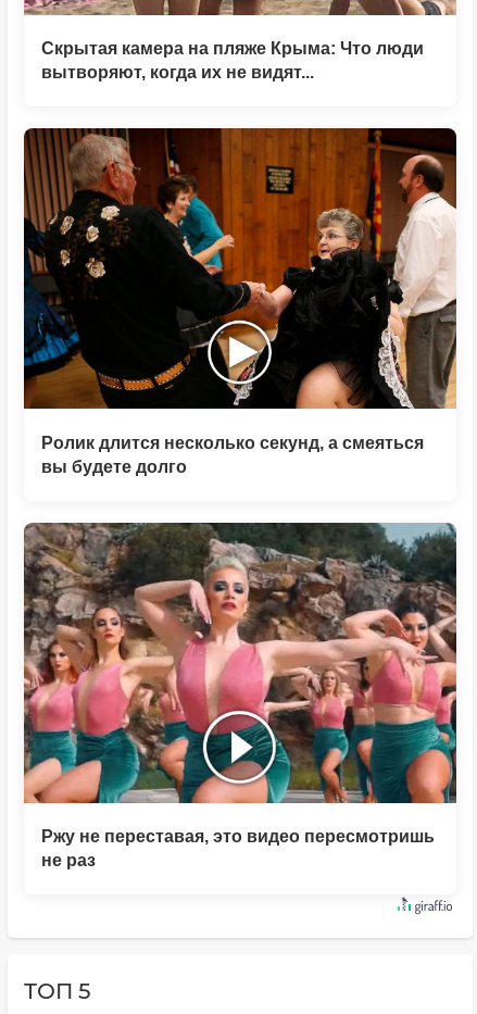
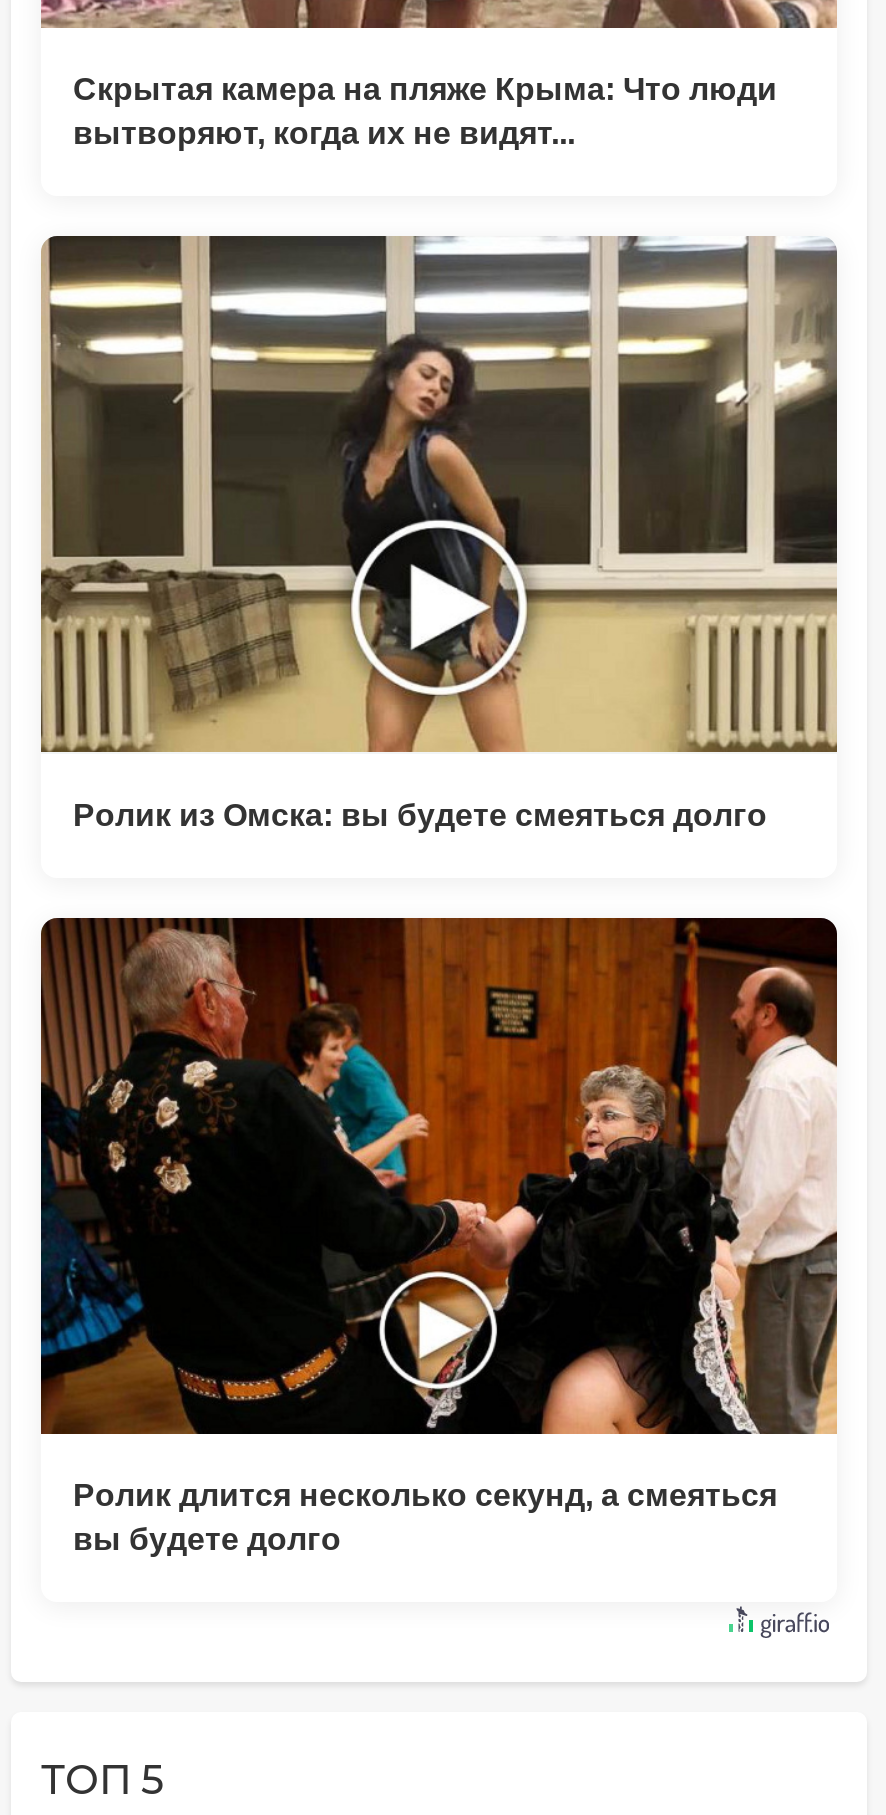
+ [image]
+ Ролик из Омска: вы будете смеяться долго

moved down: [image] | Ролик длится несколько секунд, а смеяться | вы будете долго

- [image]
- Ржу не переставая, это видео пересмотришь
- не раз
